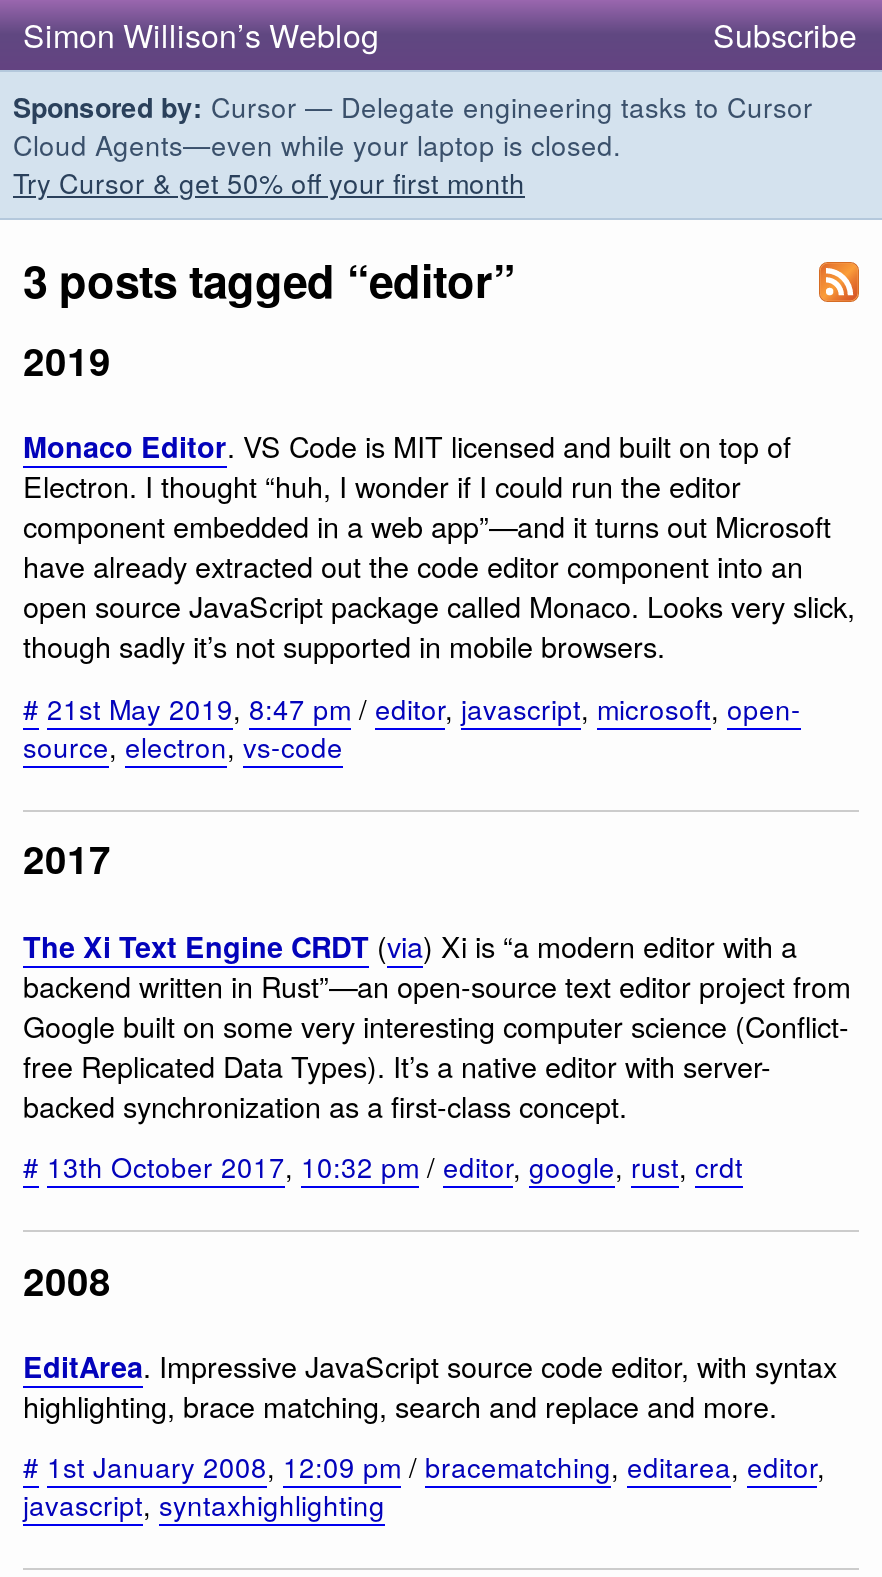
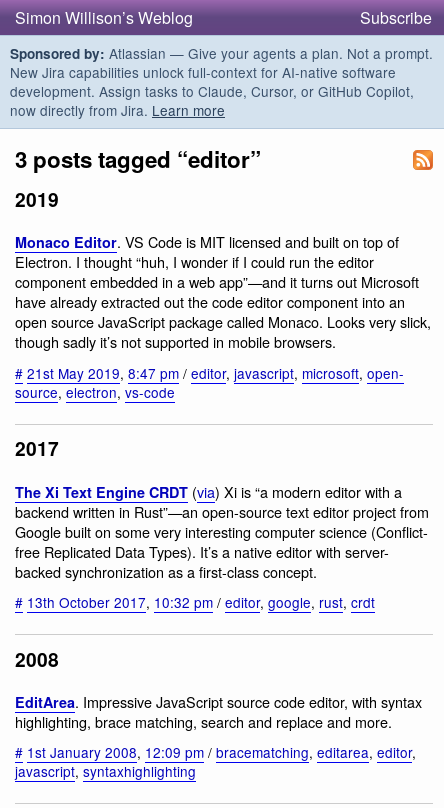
- Sponsored by: Cursor — Delegate engineering tasks to Cursor
- Cloud Agents—even while your laptop is closed.
- Try Cursor & get 50% off your first month
+ Sponsored by: Atlassian — Give your agents a plan. Not a prompt.
+ New Jira capabilities unlock full-context for AI-native software
+ development. Assign tasks to Claude, Cursor, or GitHub Copilot,
+ now directly from Jira. Learn more
